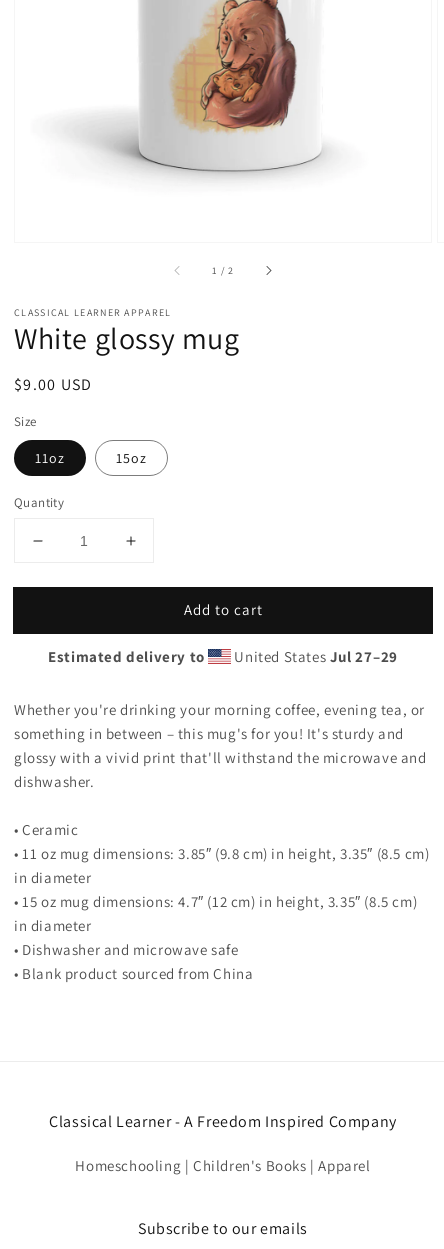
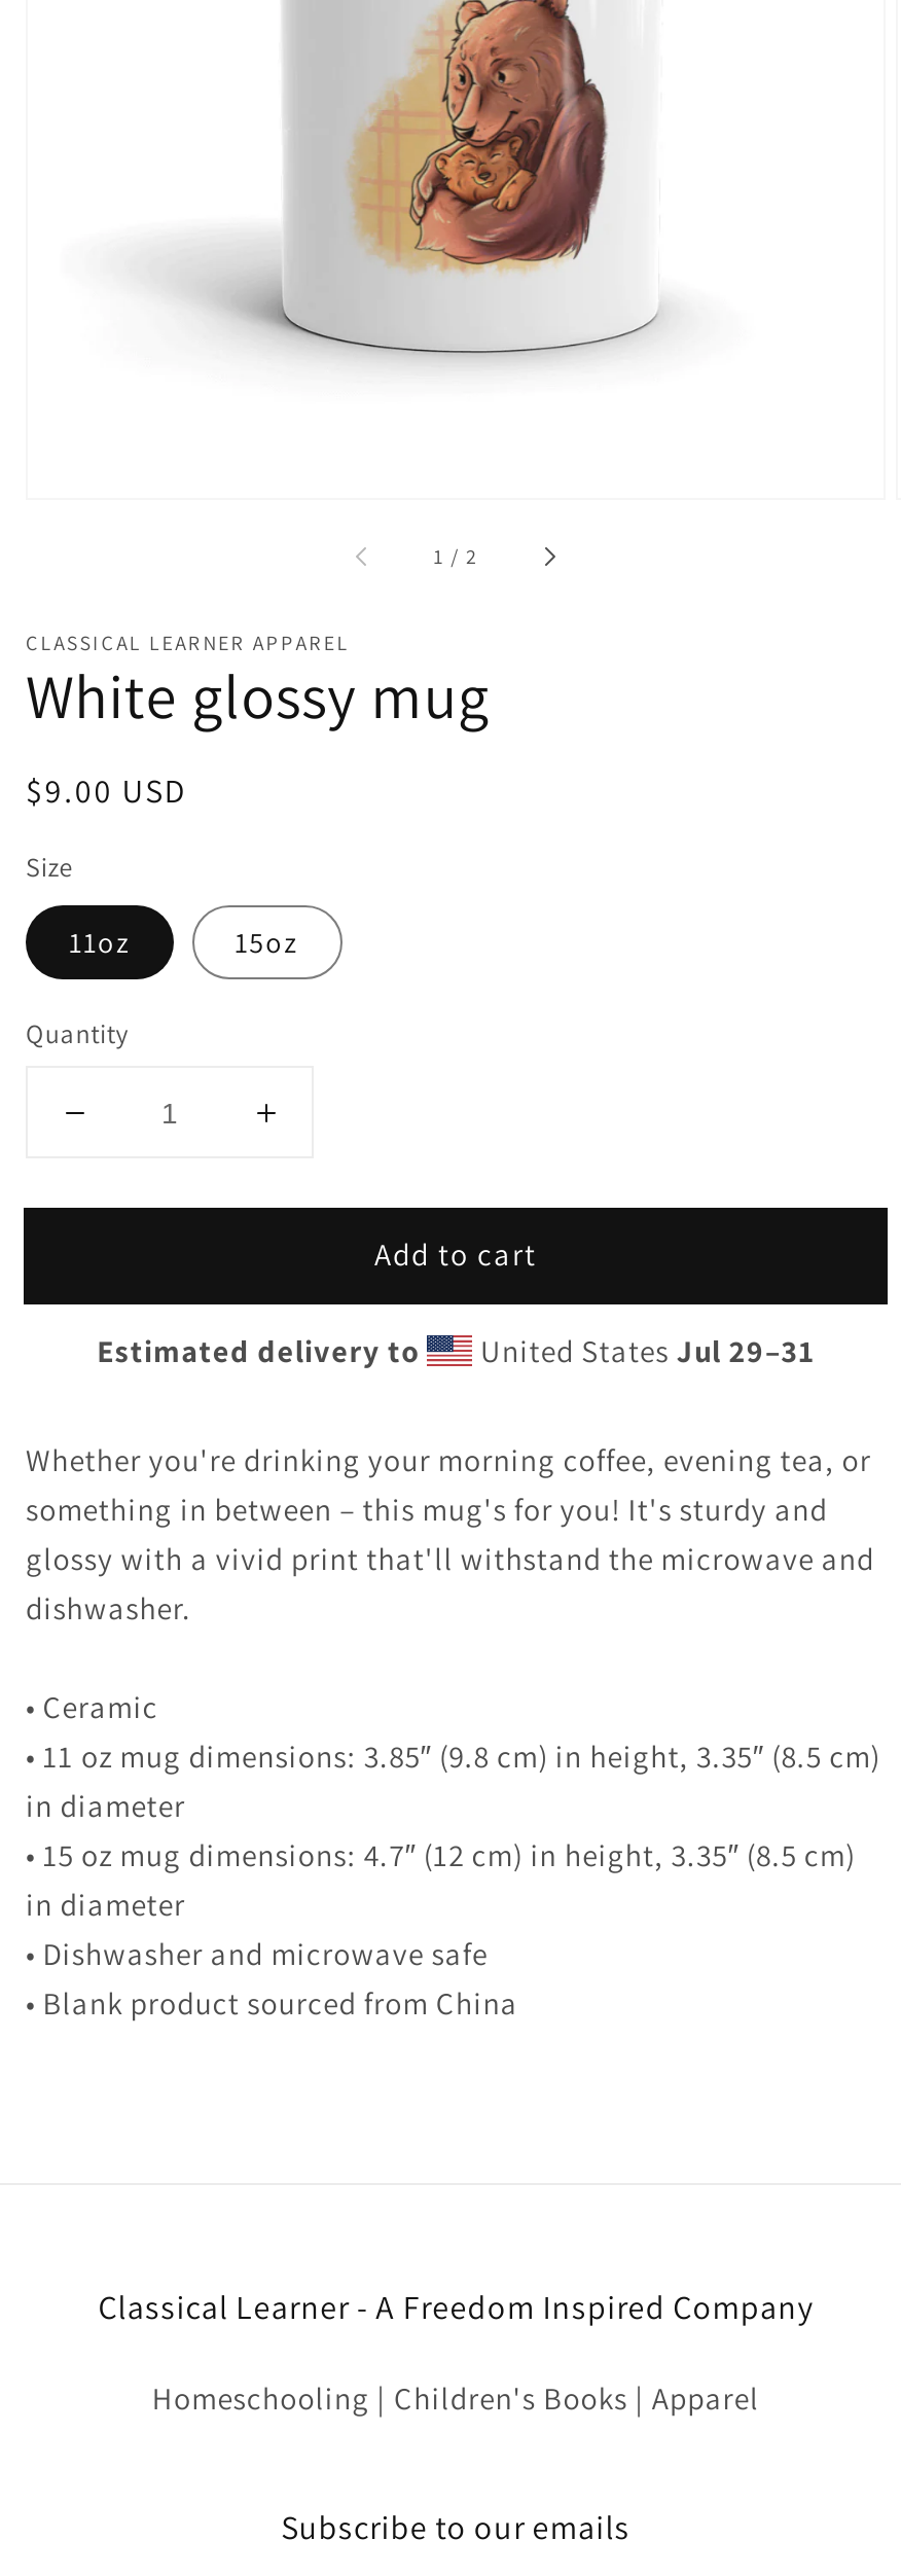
- United States Jul 27–29
+ United States Jul 29–31
